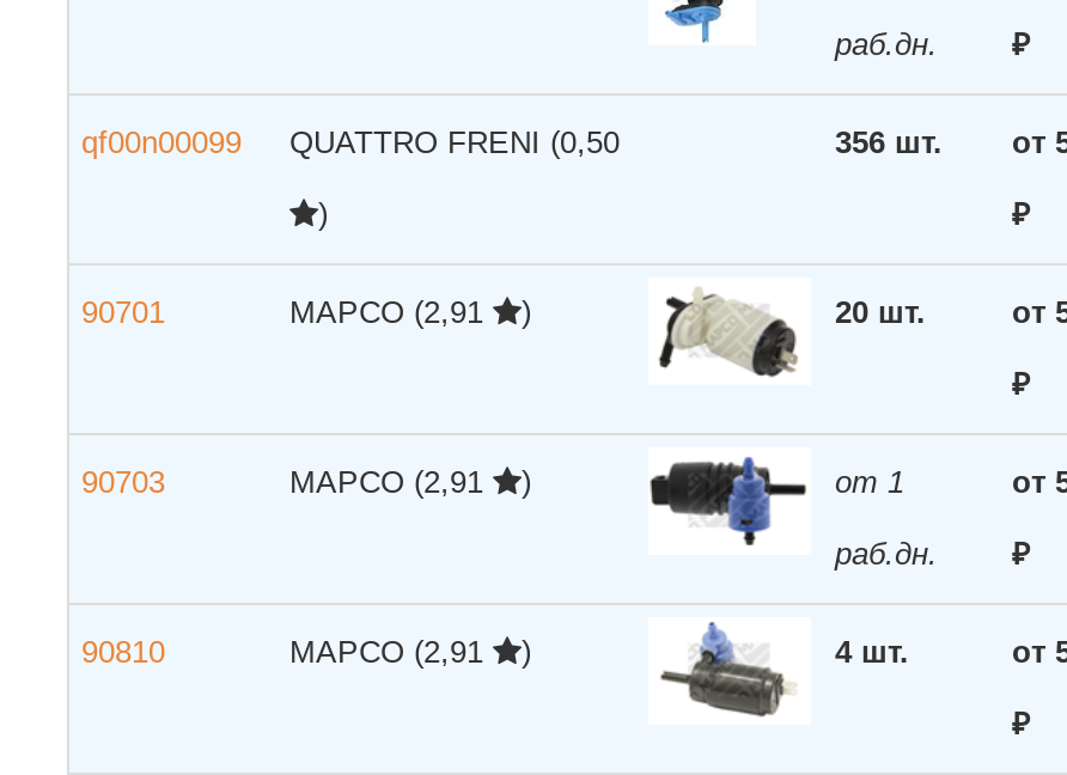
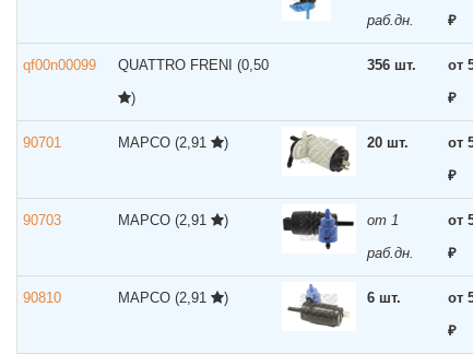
- 4 шт.
+ 6 шт.
